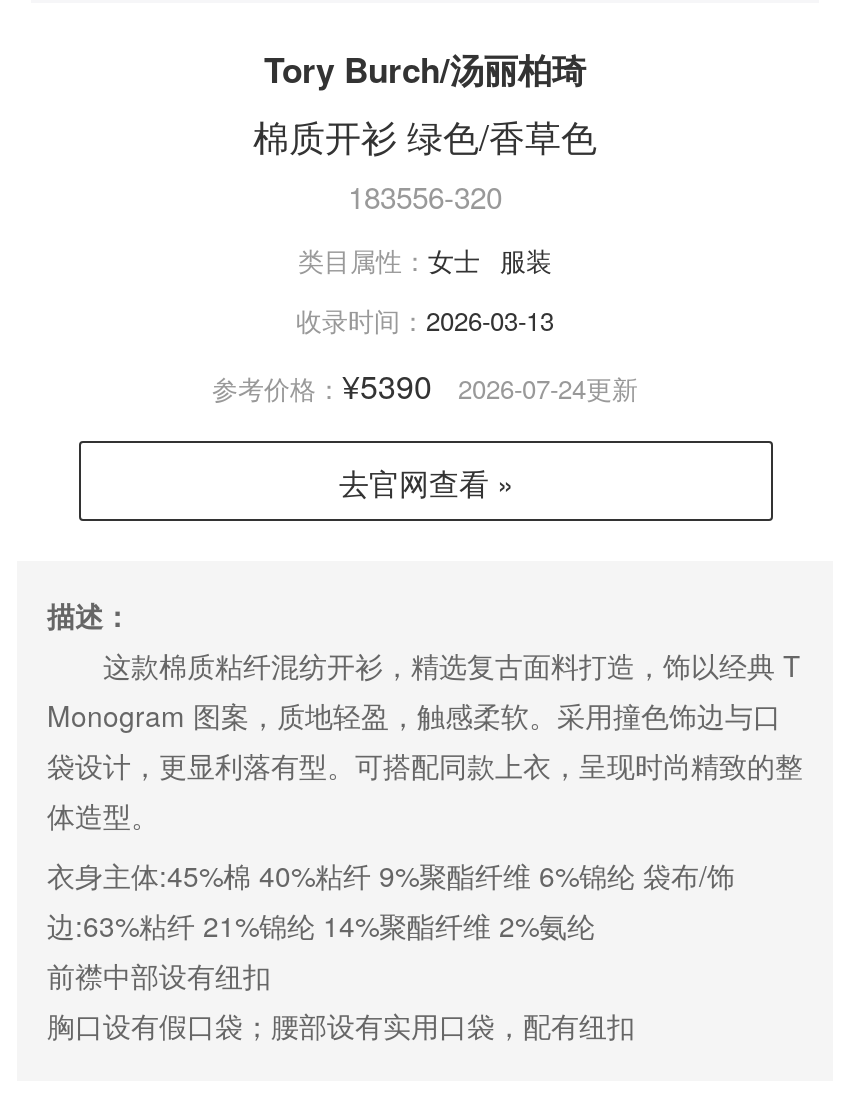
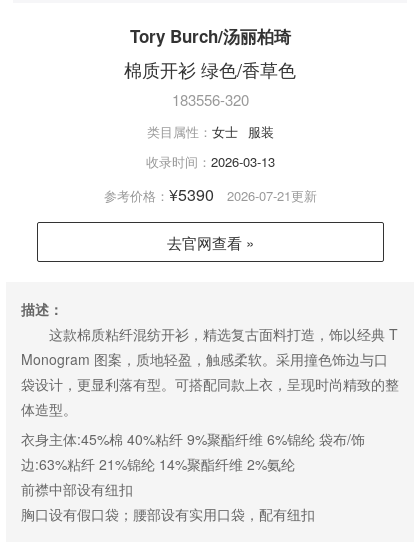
- 参考价格：¥5390 2026-07-24更新
+ 参考价格：¥5390 2026-07-21更新
